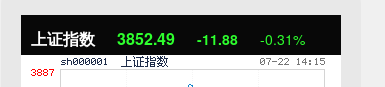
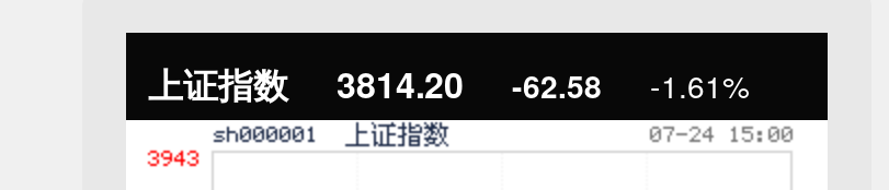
- 3852.49
+ 3814.20

- -11.88
+ -62.58

- -0.31%
+ -1.61%
